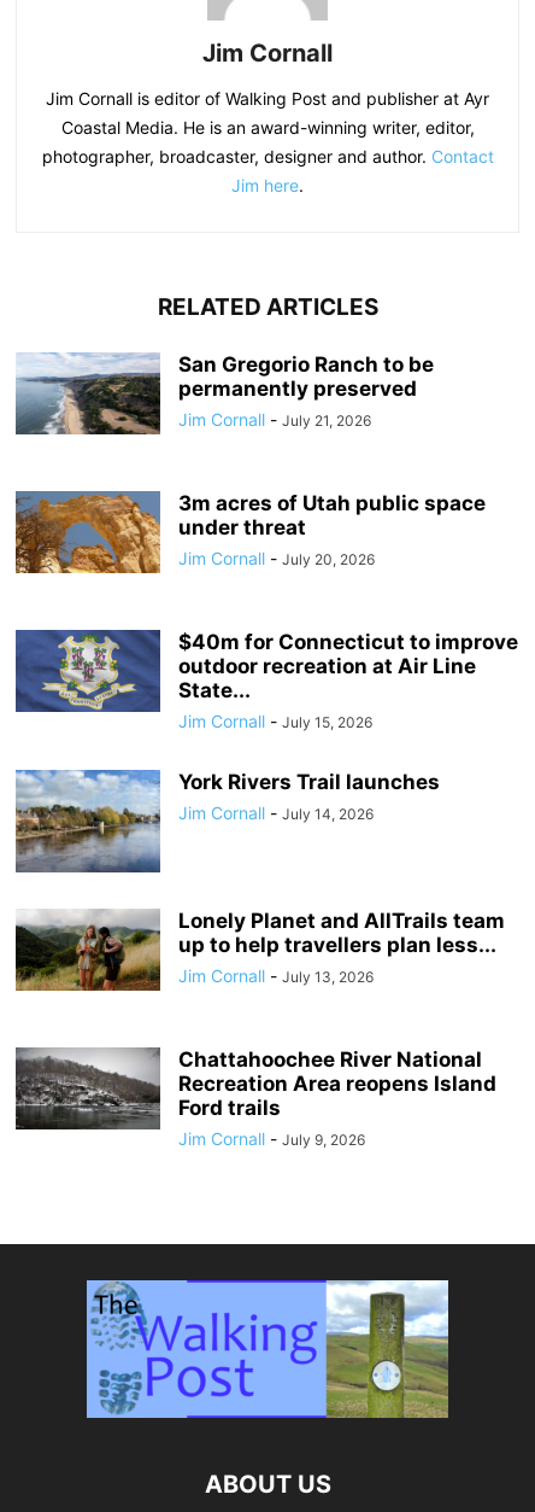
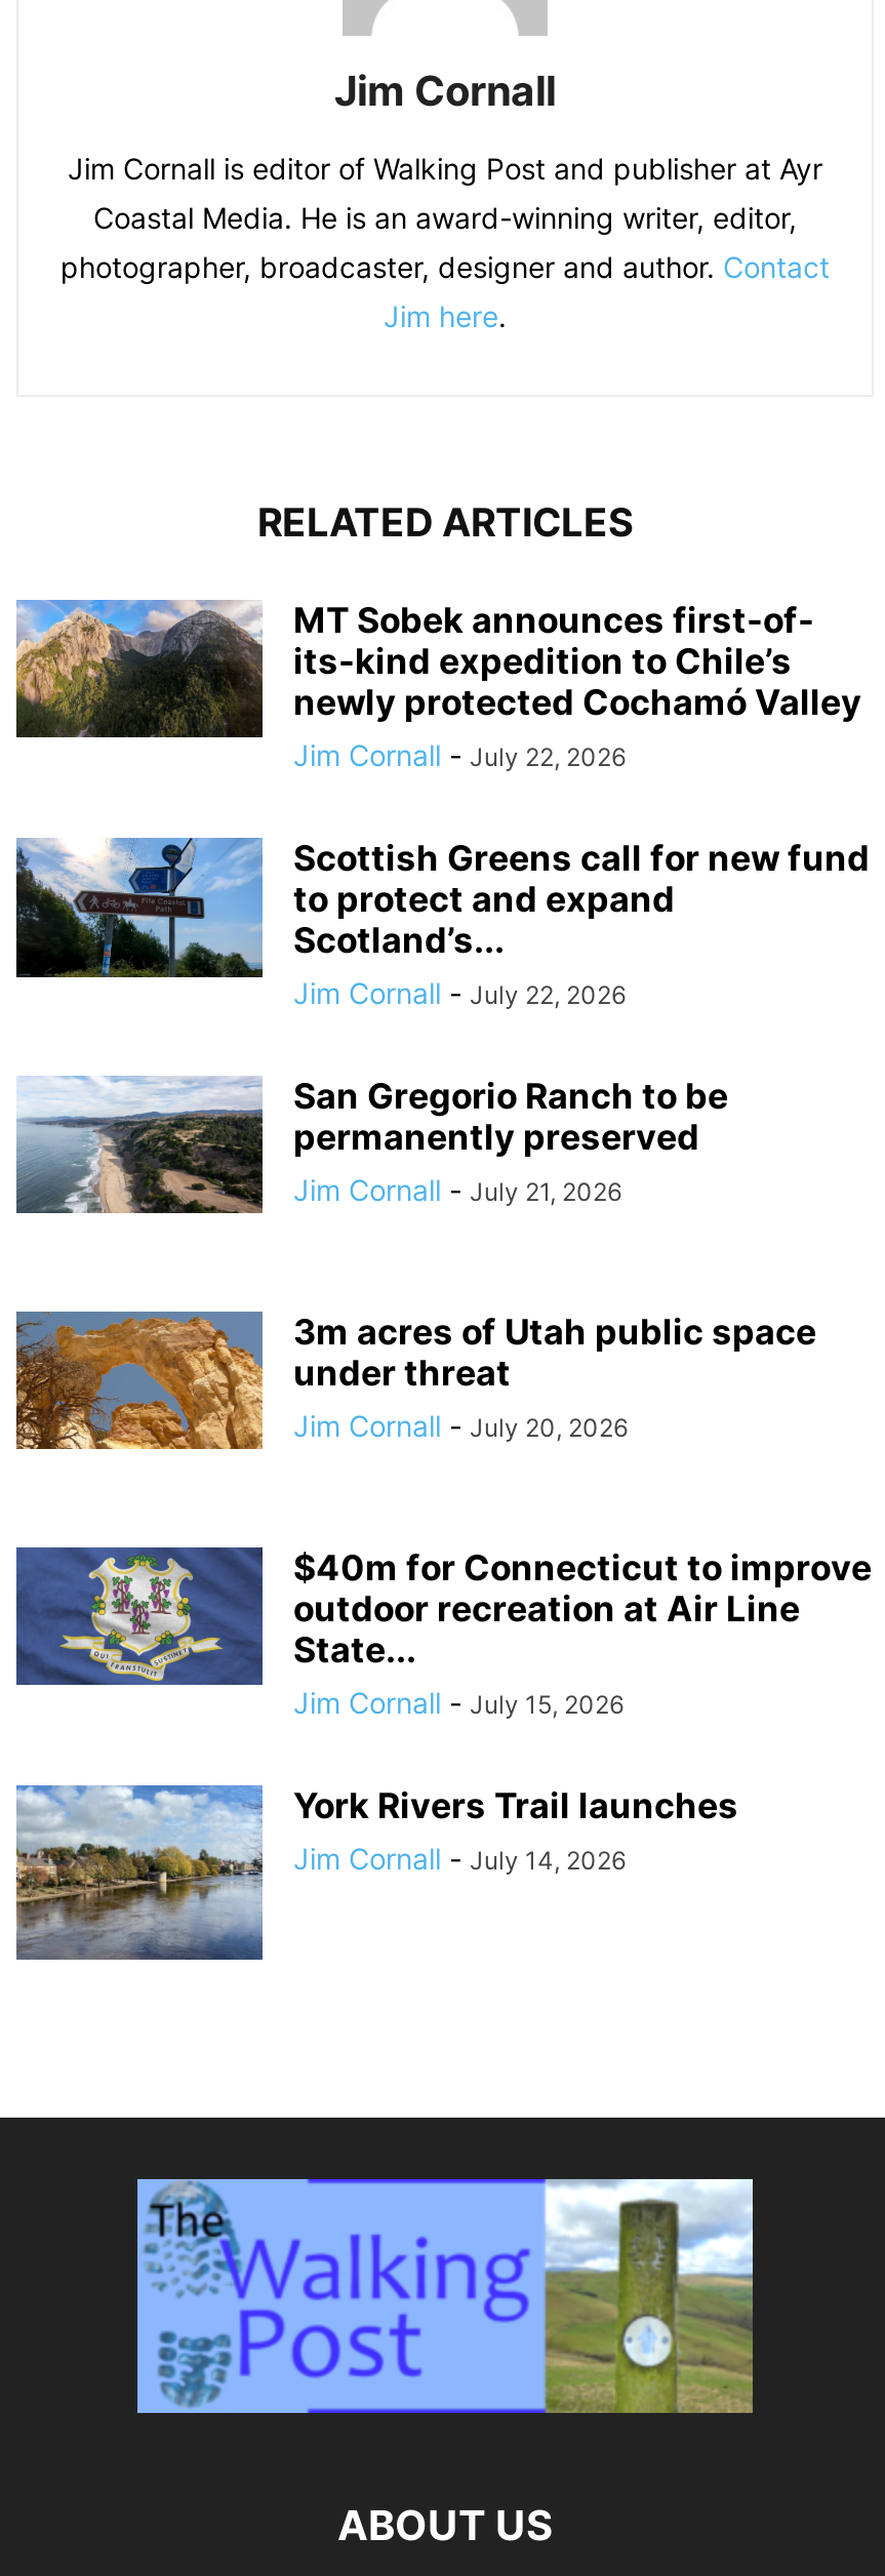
+ [image]
+ MT Sobek announces first-of-
+ its-kind expedition to Chile’s
+ newly protected Cochamó Valley
+ Jim Cornall - July 22, 2026
+ Scottish Greens call for new fund
+ to protect and expand
+ Scotland’s...
+ Jim Cornall - July 22, 2026

+ [image]

moved down: [image] | San Gregorio Ranch to be | permanently preserved | ... | York Rivers Trail launches | Jim Cornall - July 14, 2026

- [image]
- Lonely Planet and AllTrails team
- up to help travellers plan less...
- Jim Cornall - July 13, 2026

- [image]
- Chattahoochee River National
- Recreation Area reopens Island
- Ford trails
- Jim Cornall - July 9, 2026
